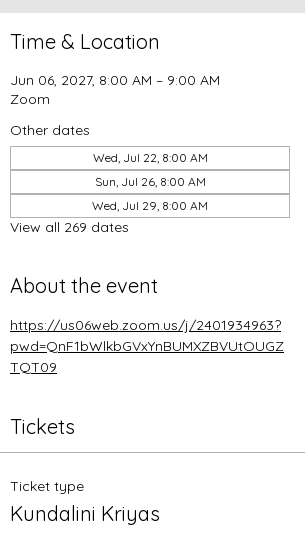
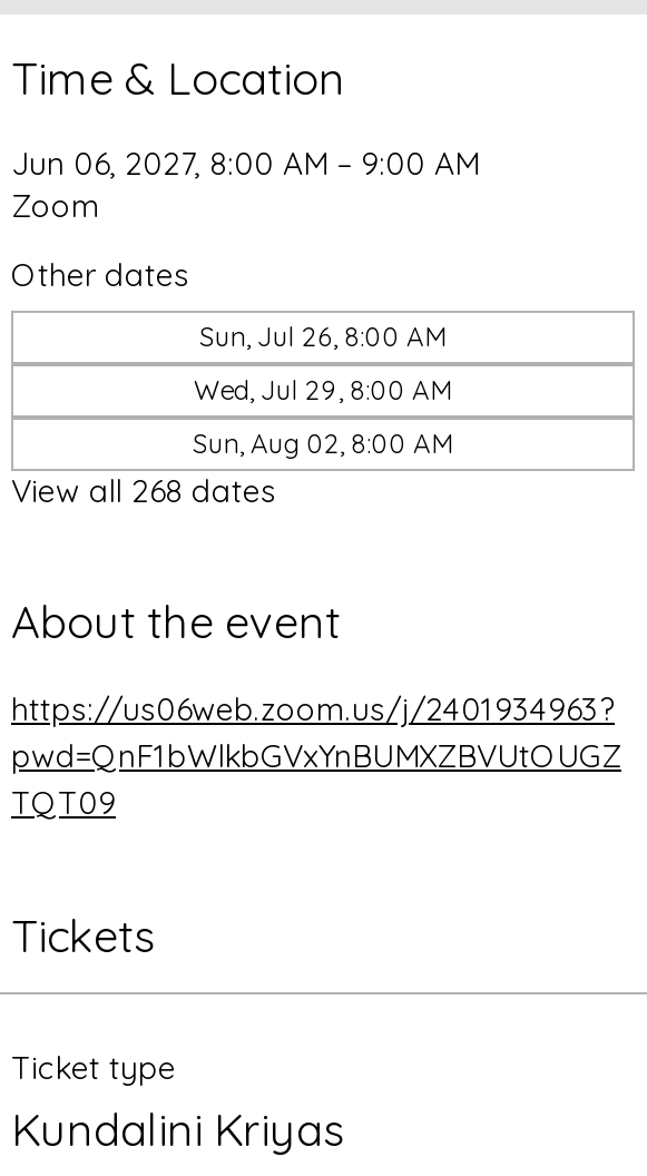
- Wed, Jul 22, 8:00 AM

moved up: Sun, Jul 26, 8:00 AM | Wed, Jul 29, 8:00 AM

- View all 269 dates
+ Sun, Aug 02, 8:00 AM
+ View all 268 dates
